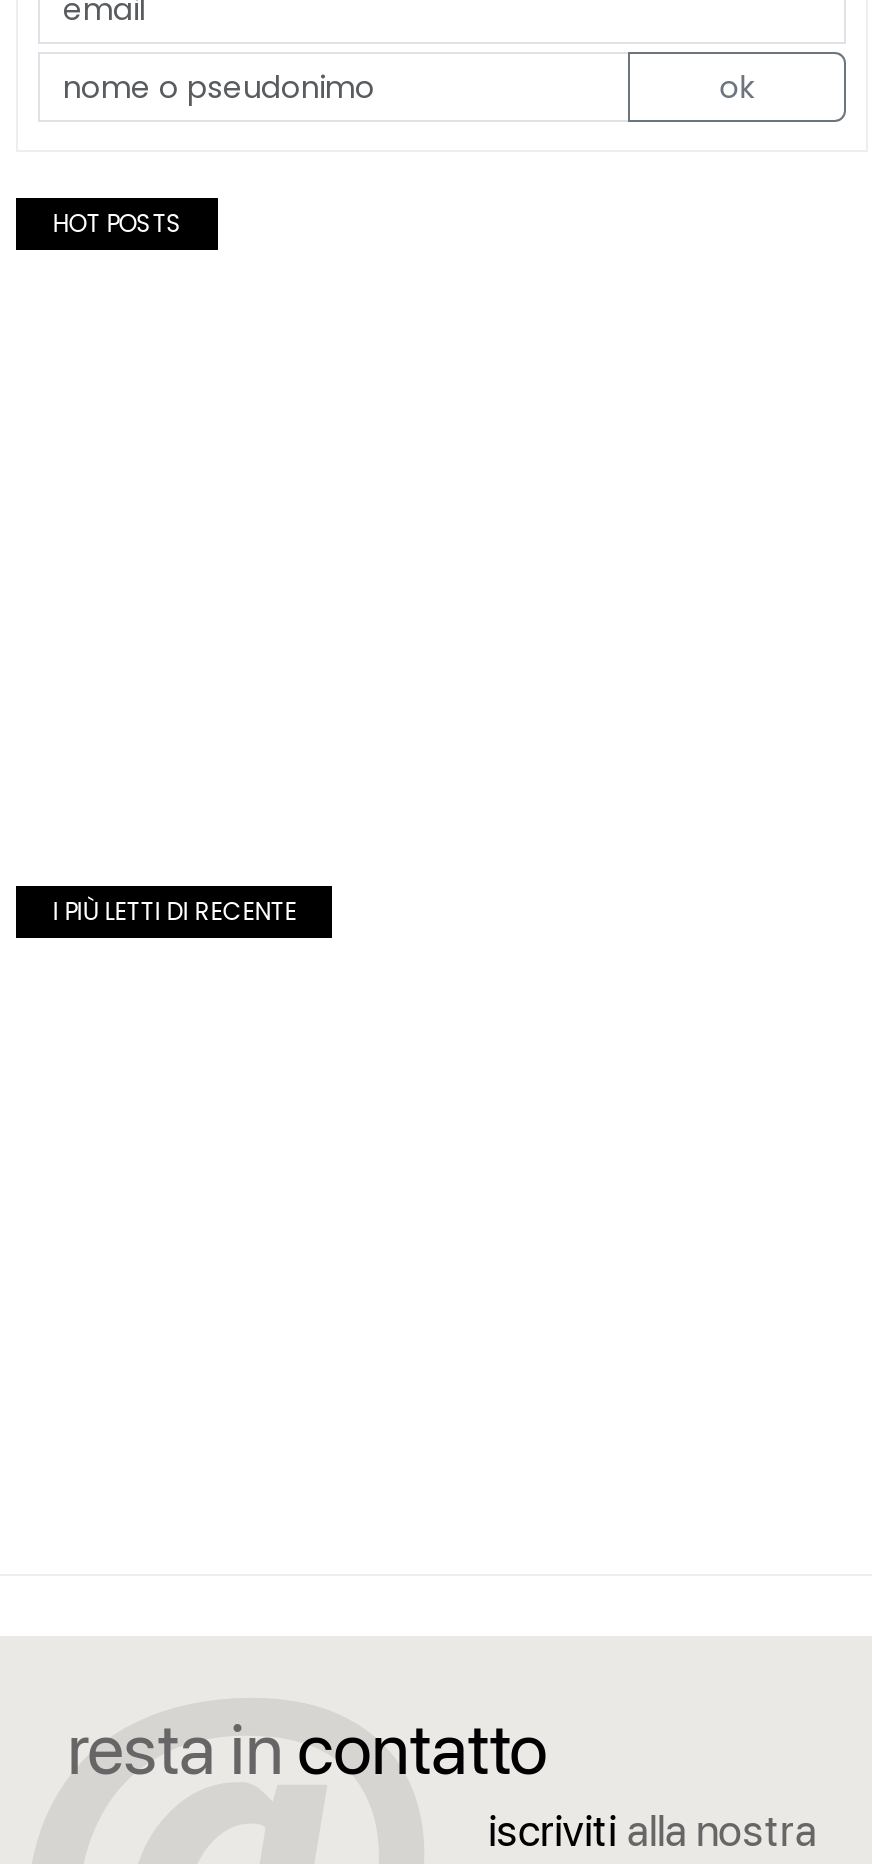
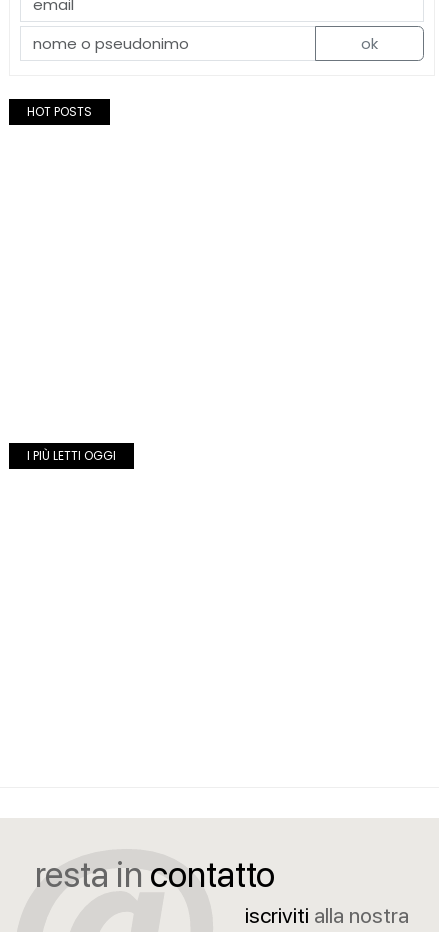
- I PIÙ LETTI DI RECENTE
+ I PIÙ LETTI OGGI
